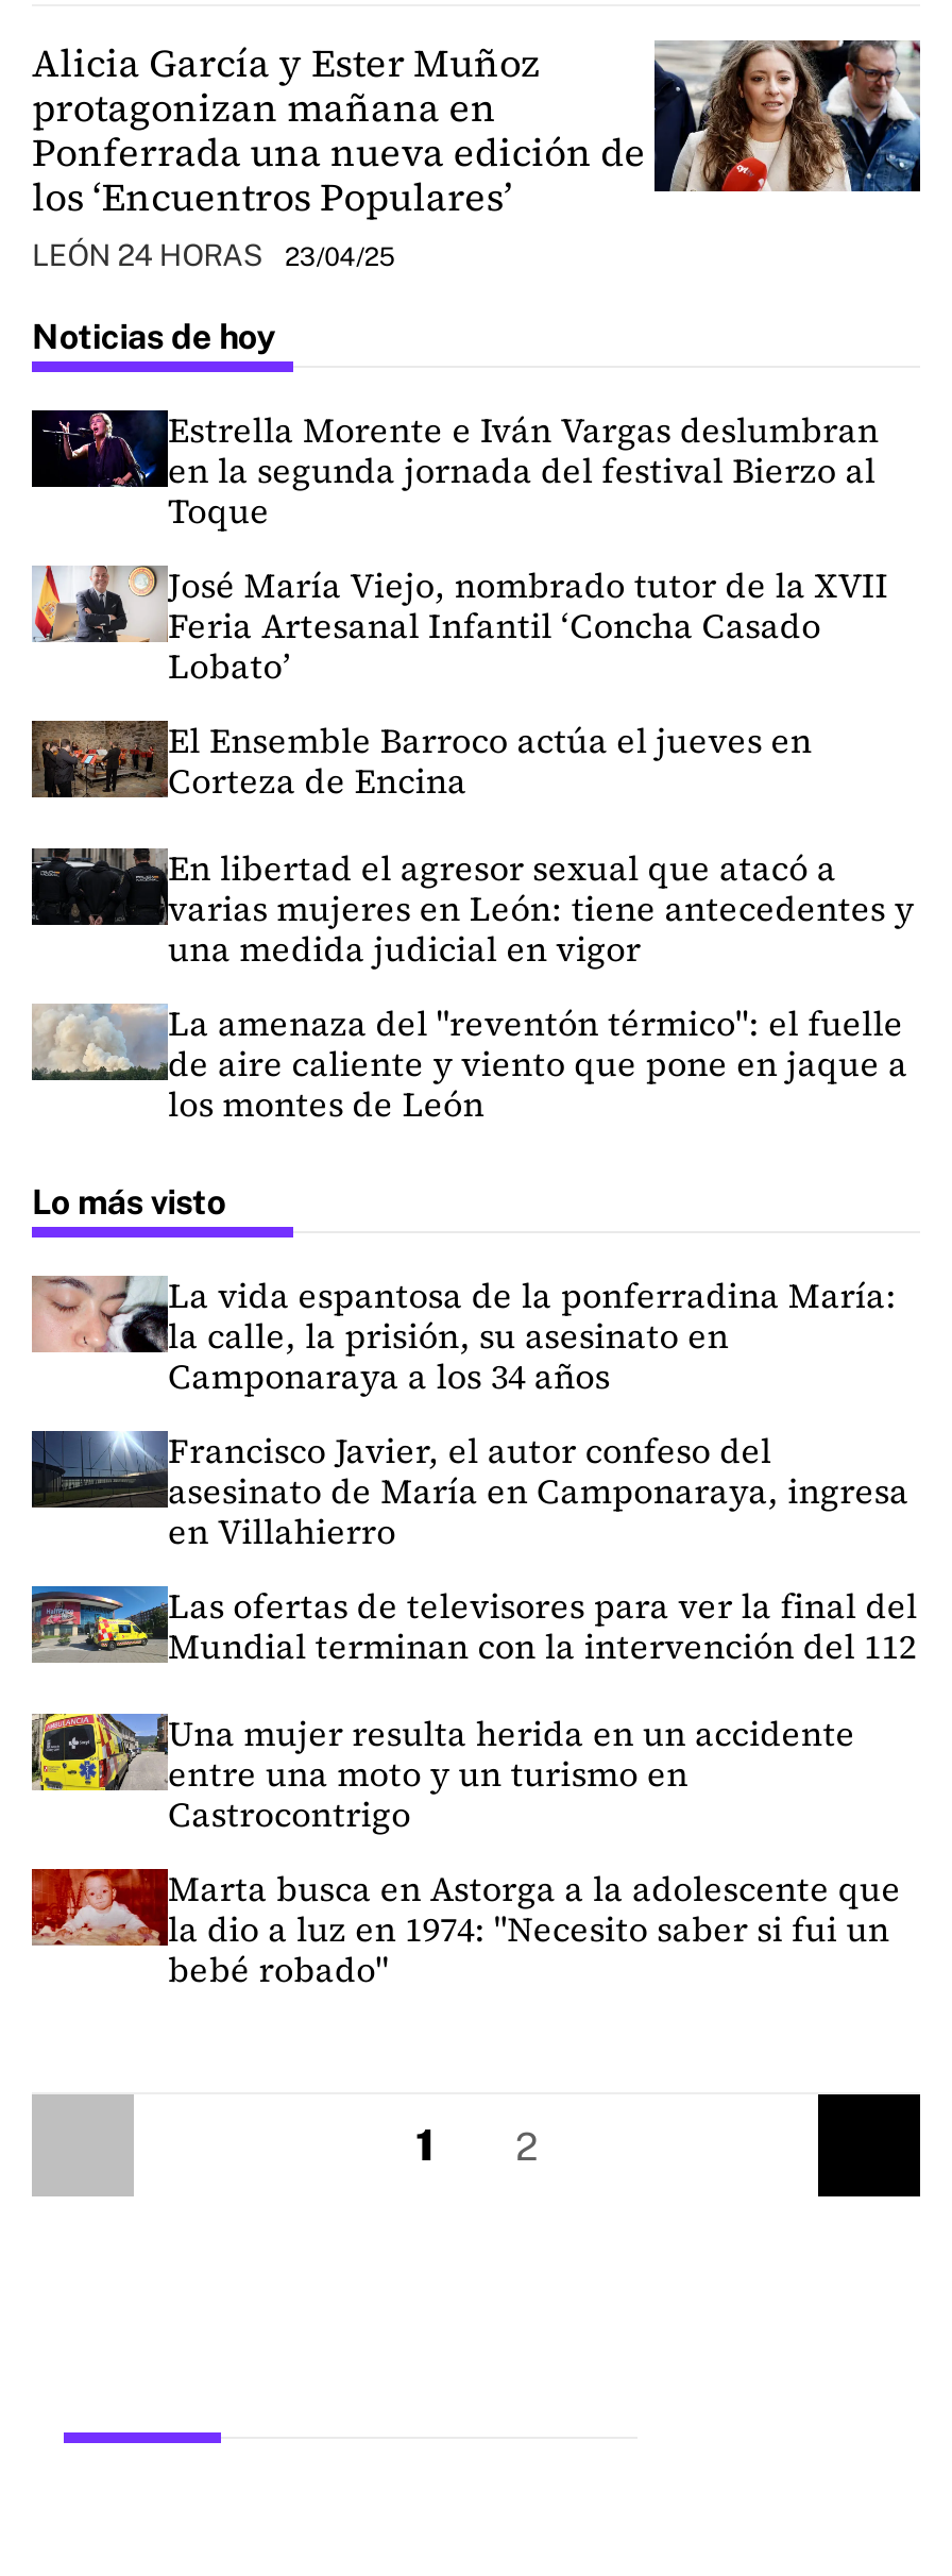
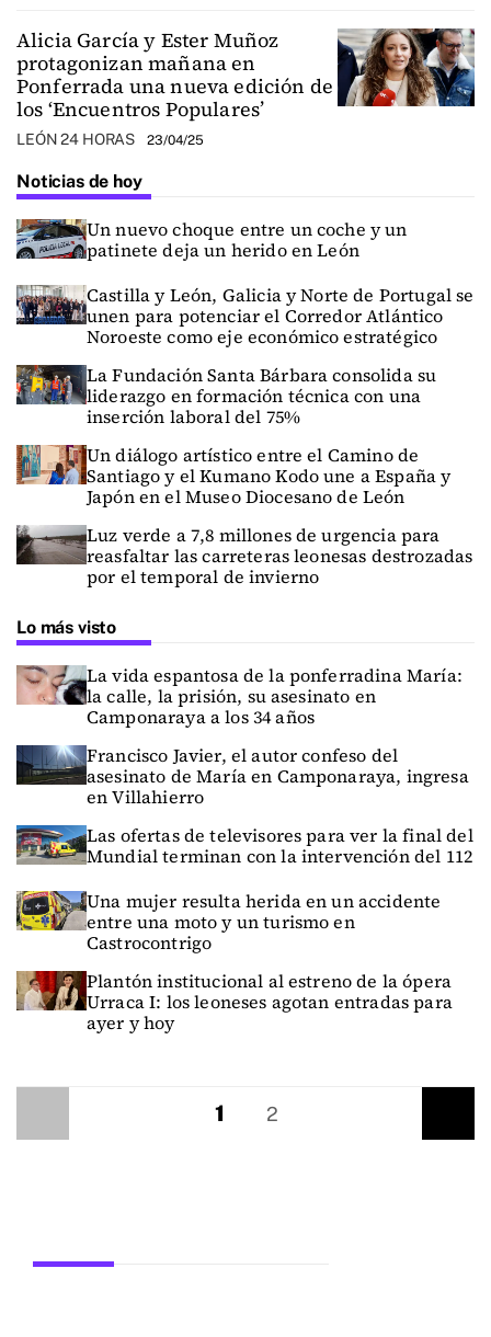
- [image]
- Estrella Morente e Iván Vargas deslumbran
- en la segunda jornada del festival Bierzo al
- Toque
+ [image]
+ Un nuevo choque entre un coche y un
+ patinete deja un herido en León

- [image]
- José María Viejo, nombrado tutor de la XVII
- Feria Artesanal Infantil ‘Concha Casado
- Lobato’
+ [image]
+ Castilla y León, Galicia y Norte de Portugal se
+ unen para potenciar el Corredor Atlántico
+ Noroeste como eje económico estratégico

- [image]
- El Ensemble Barroco actúa el jueves en
- Corteza de Encina
+ [image]
+ La Fundación Santa Bárbara consolida su
+ liderazgo en formación técnica con una
+ inserción laboral del 75%

- [image]
- En libertad el agresor sexual que atacó a
- varias mujeres en León: tiene antecedentes y
- una medida judicial en vigor
+ [image]
+ Un diálogo artístico entre el Camino de
+ Santiago y el Kumano Kodo une a España y
+ Japón en el Museo Diocesano de León

- [image]
- La amenaza del "reventón térmico": el fuelle
- de aire caliente y viento que pone en jaque a
- los montes de León
+ [image]
+ Luz verde a 7,8 millones de urgencia para
+ reasfaltar las carreteras leonesas destrozadas
+ por el temporal de invierno

- [image]
- Marta busca en Astorga a la adolescente que
- la dio a luz en 1974: "Necesito saber si fui un
- bebé robado"
+ [image]
+ Plantón institucional al estreno de la ópera
+ Urraca I: los leoneses agotan entradas para
+ ayer y hoy
